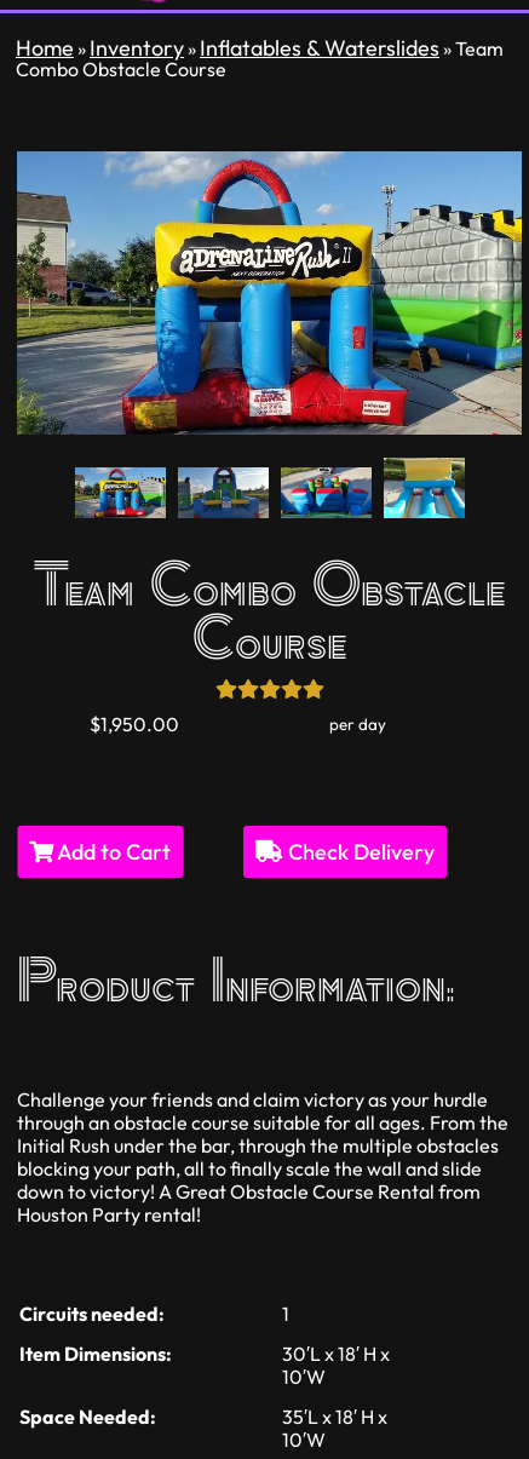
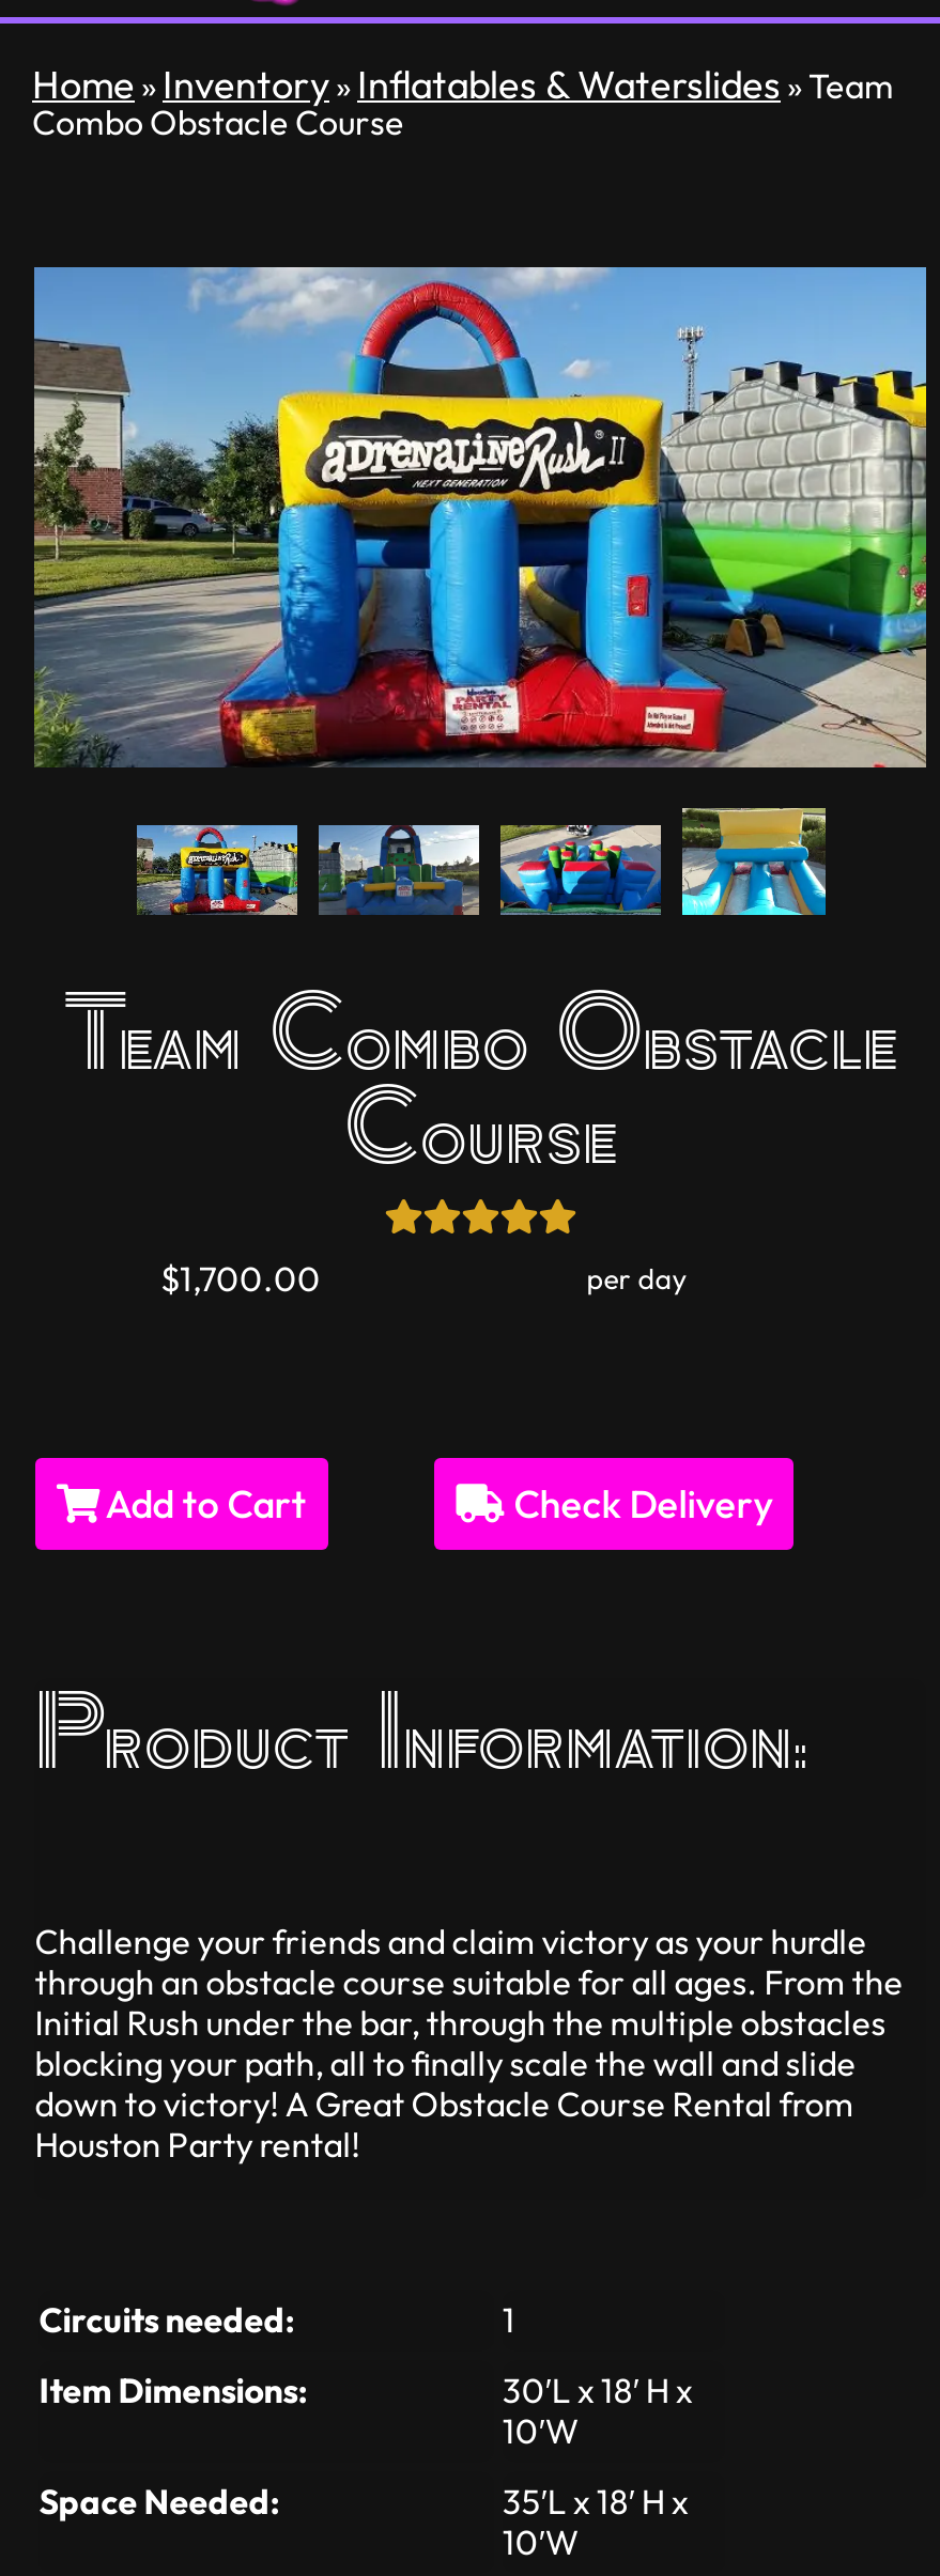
- $1,950.00
+ $1,700.00
